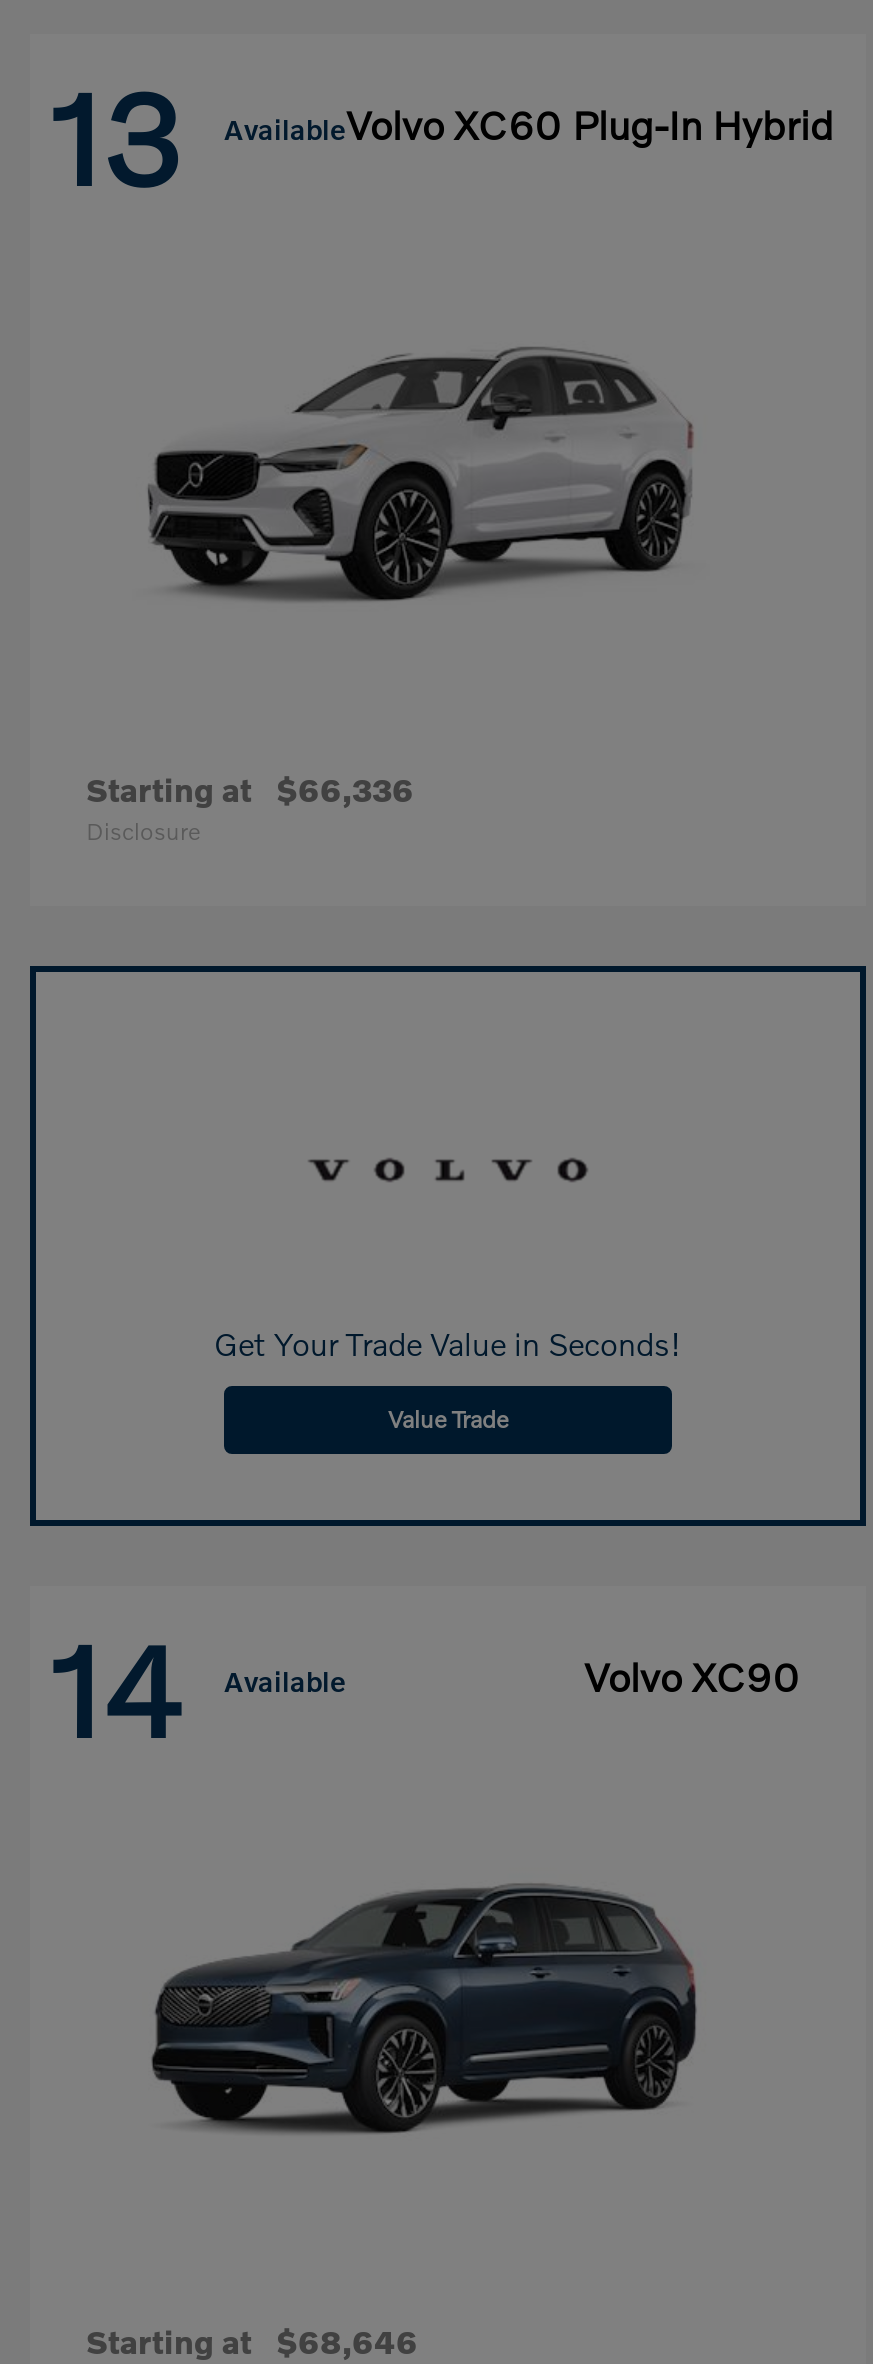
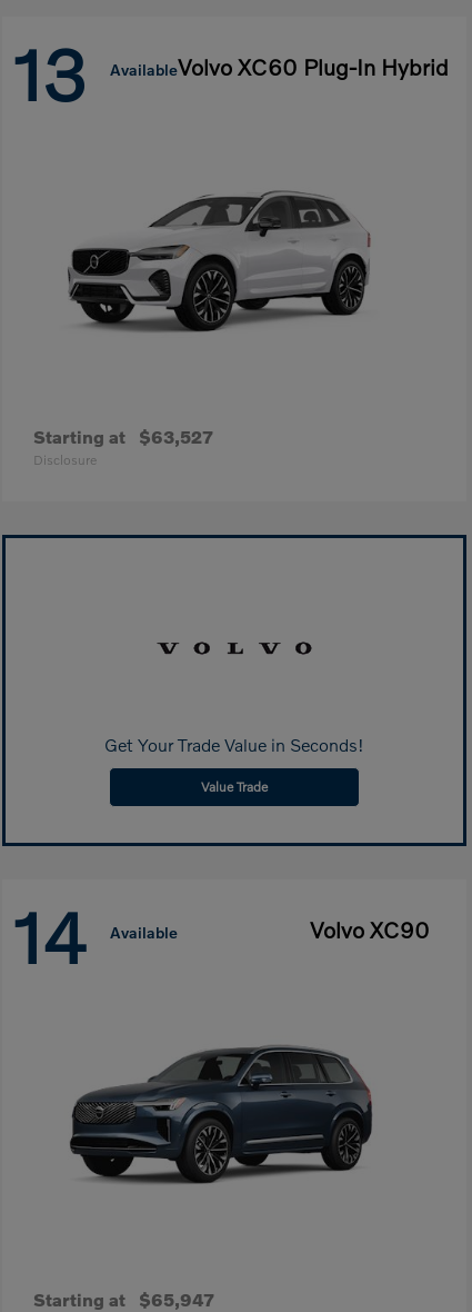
- Starting at $66,336
+ Starting at $63,527

- Starting at $68,646
+ Starting at $65,947
